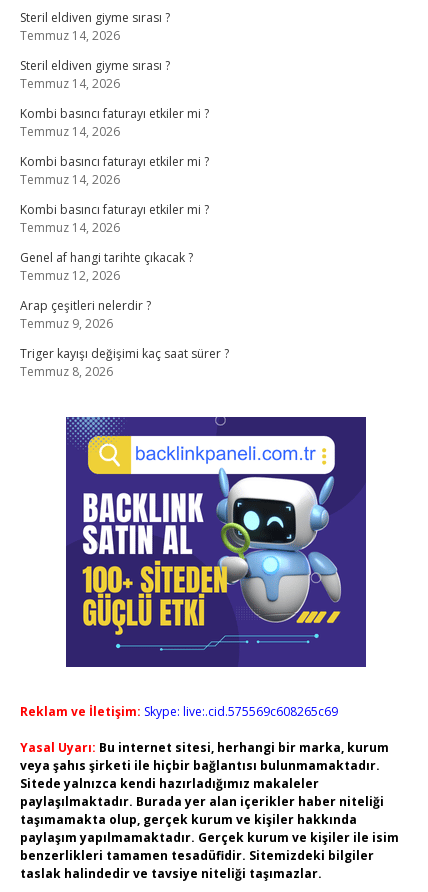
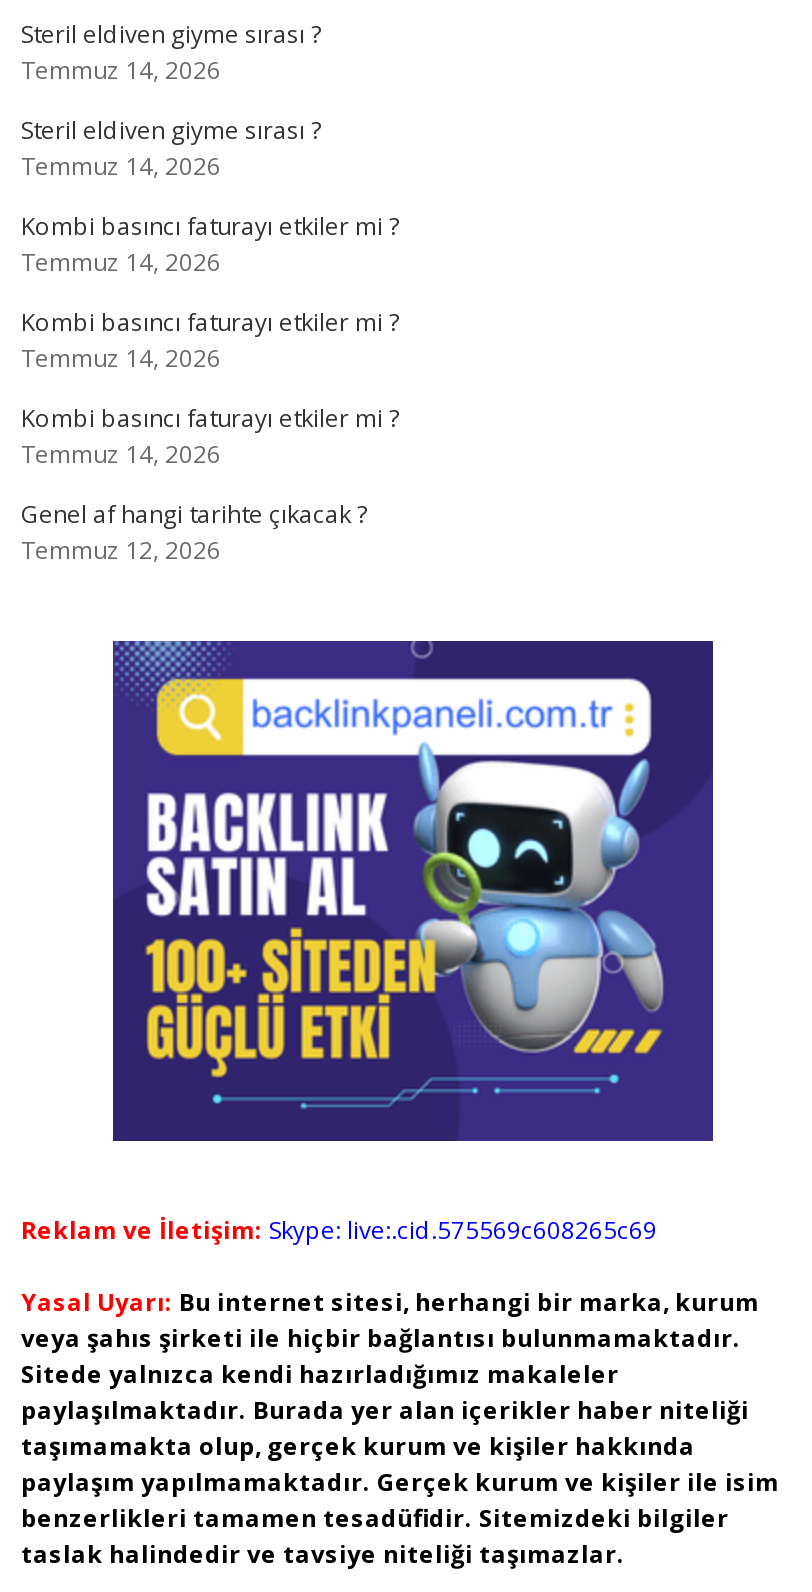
- Arap çeşitleri nelerdir ?
- Temmuz 9, 2026
- Triger kayışı değişimi kaç saat sürer ?
- Temmuz 8, 2026
